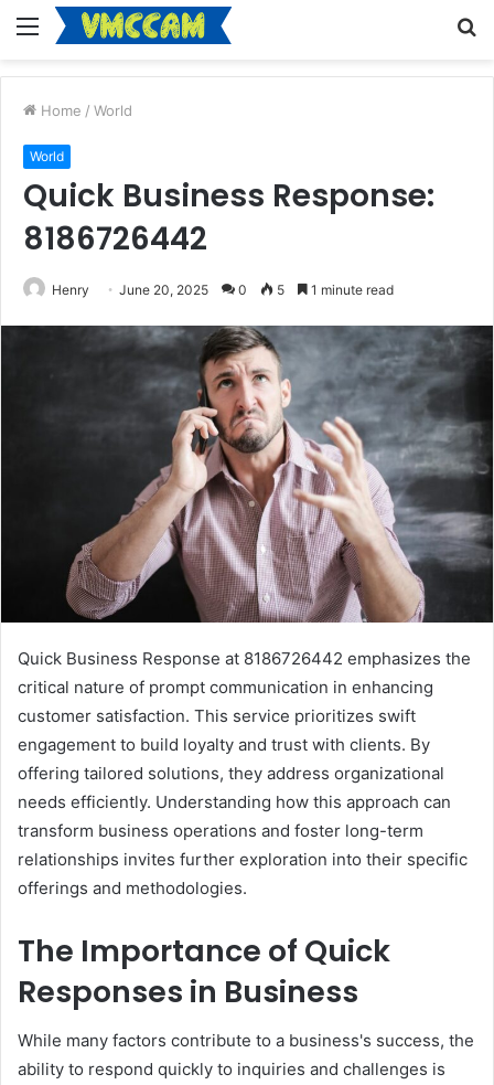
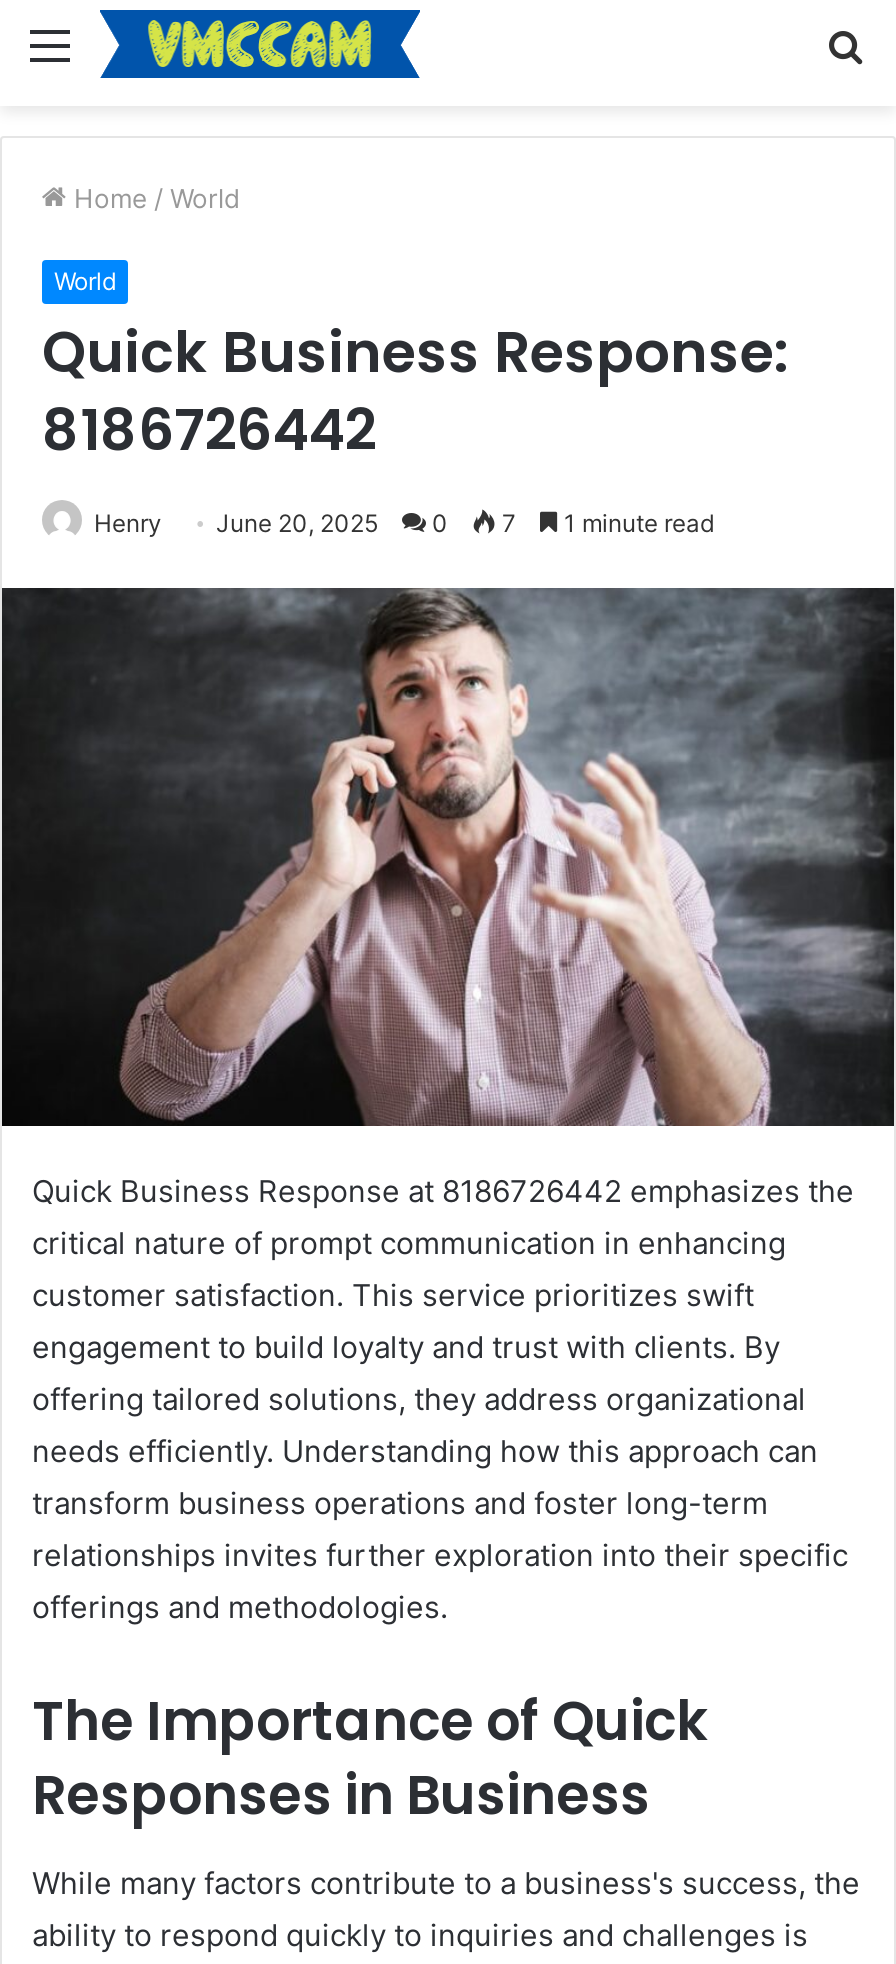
- Henry June 20, 2025 0 5 1 minute read
+ Henry June 20, 2025 0 7 1 minute read
